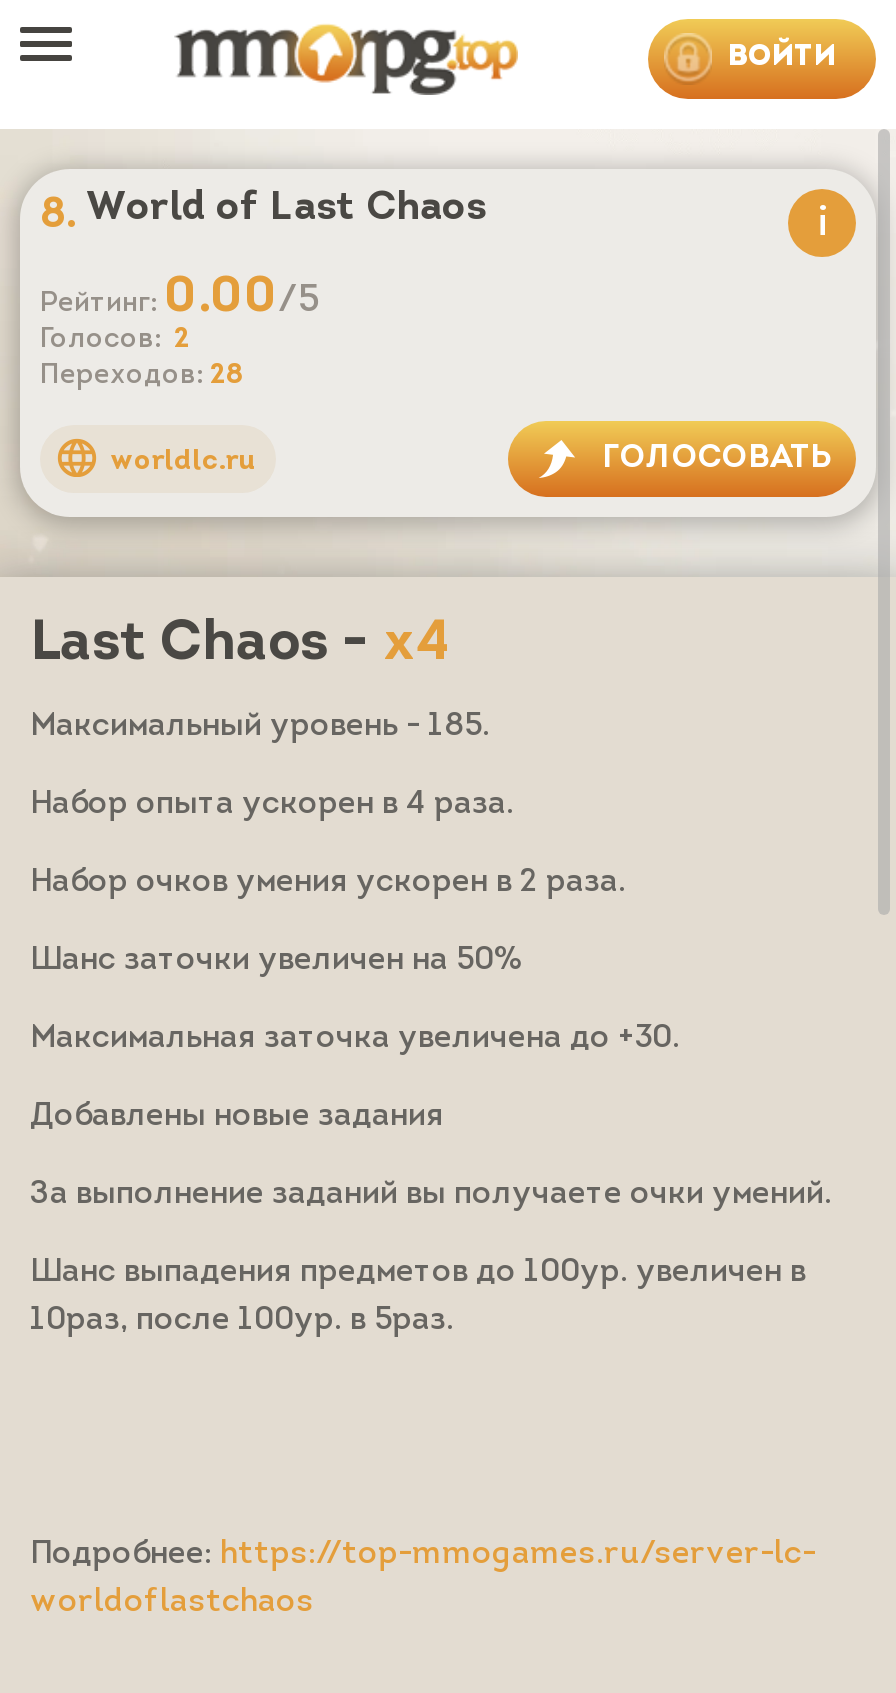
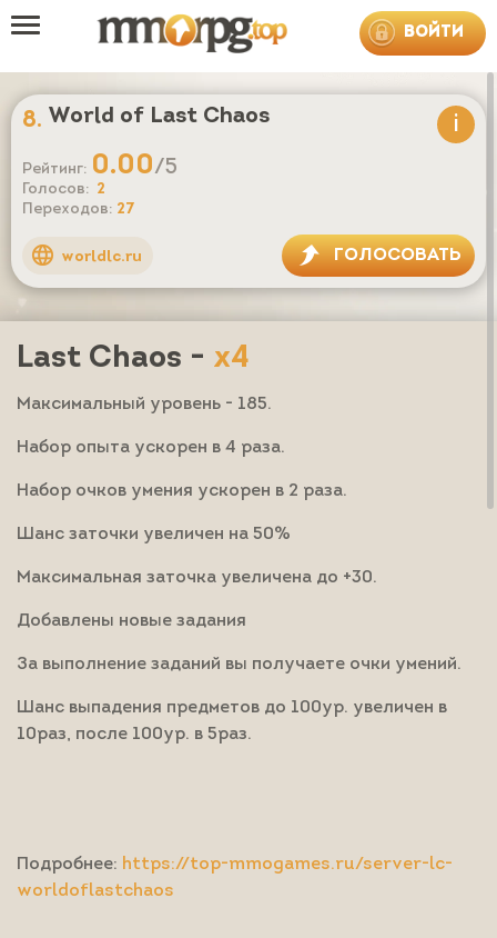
- Переходов: 28
+ Переходов: 27
